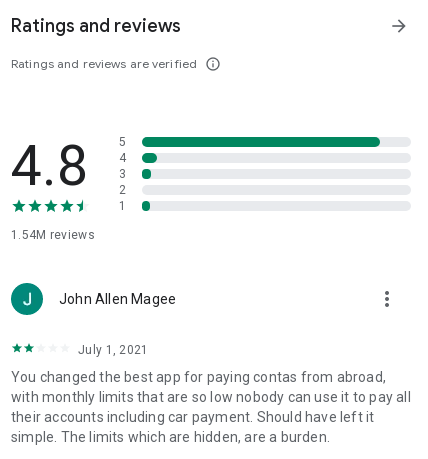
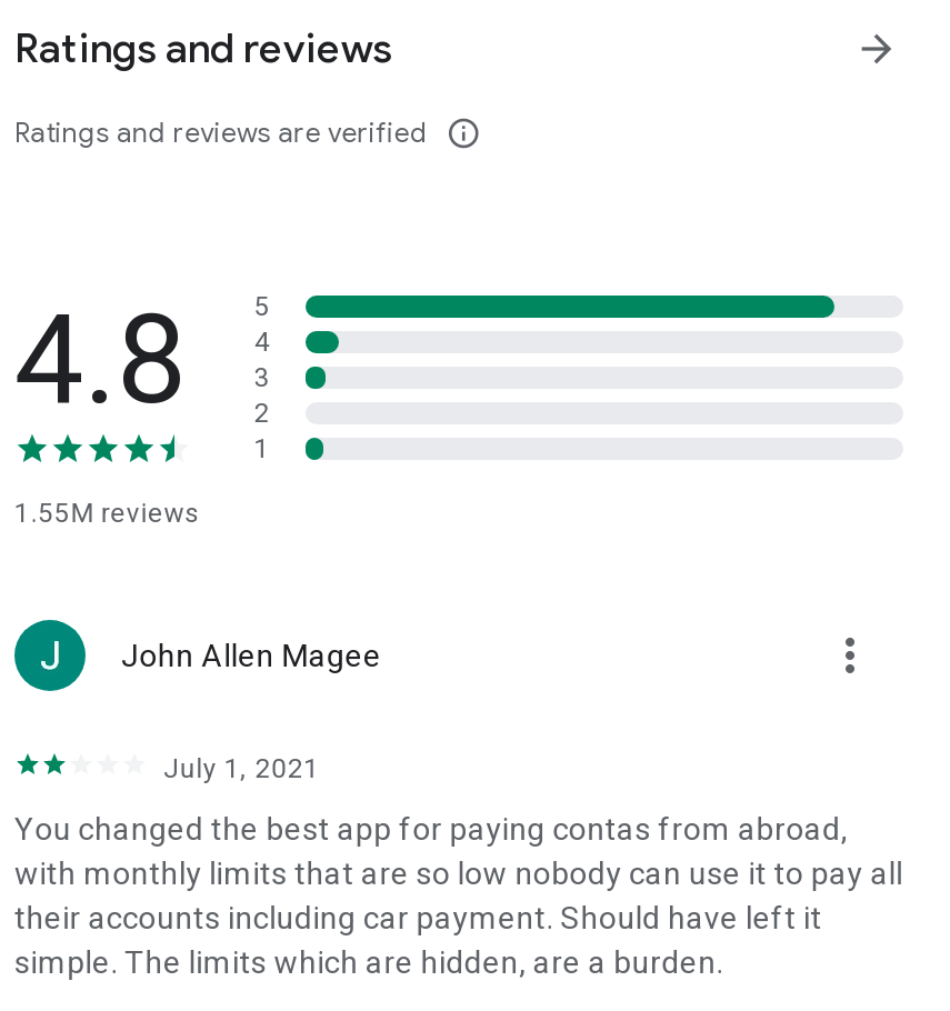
- 1.54M reviews
+ 1.55M reviews
